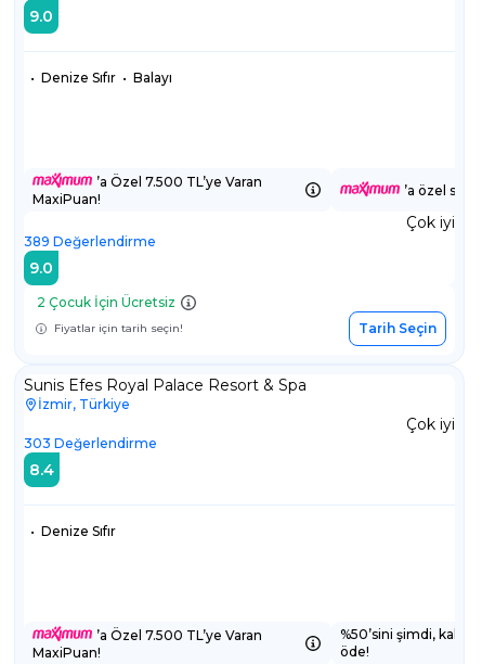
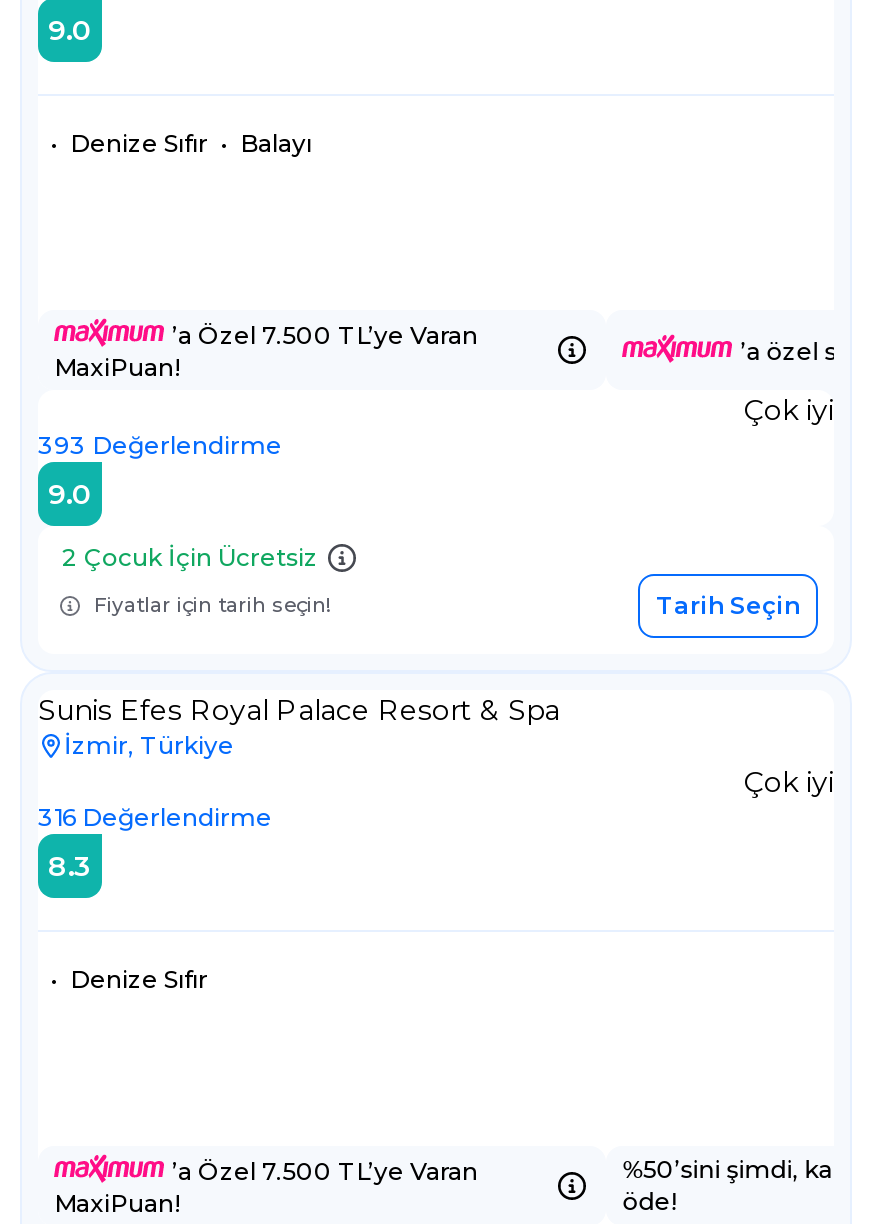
- 389 Değerlendirme
+ 393 Değerlendirme

- 303 Değerlendirme
+ 316 Değerlendirme

- 8.4
+ 8.3
